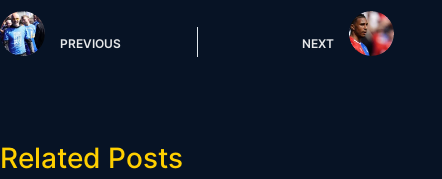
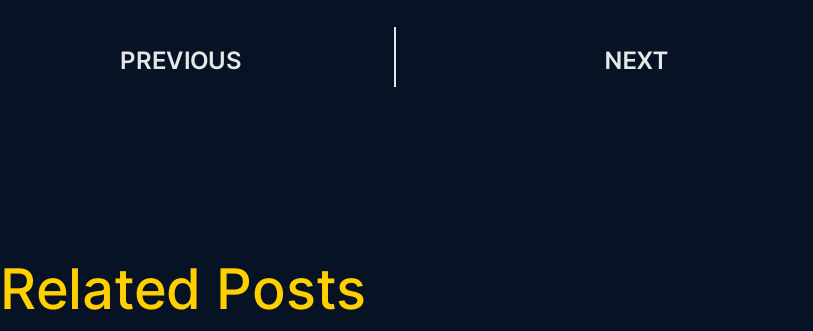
- [image]

- [image]
